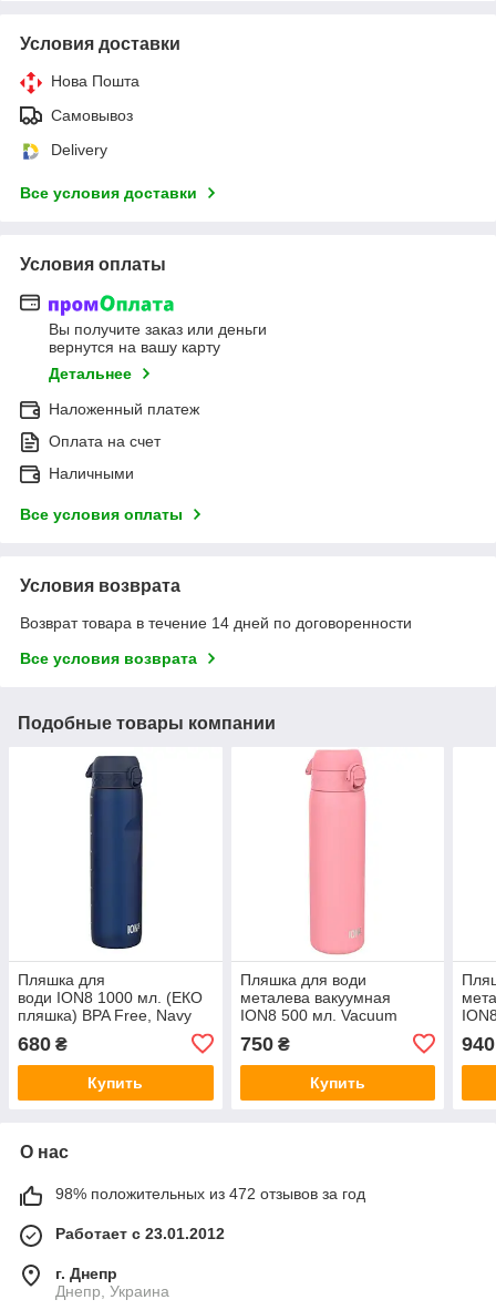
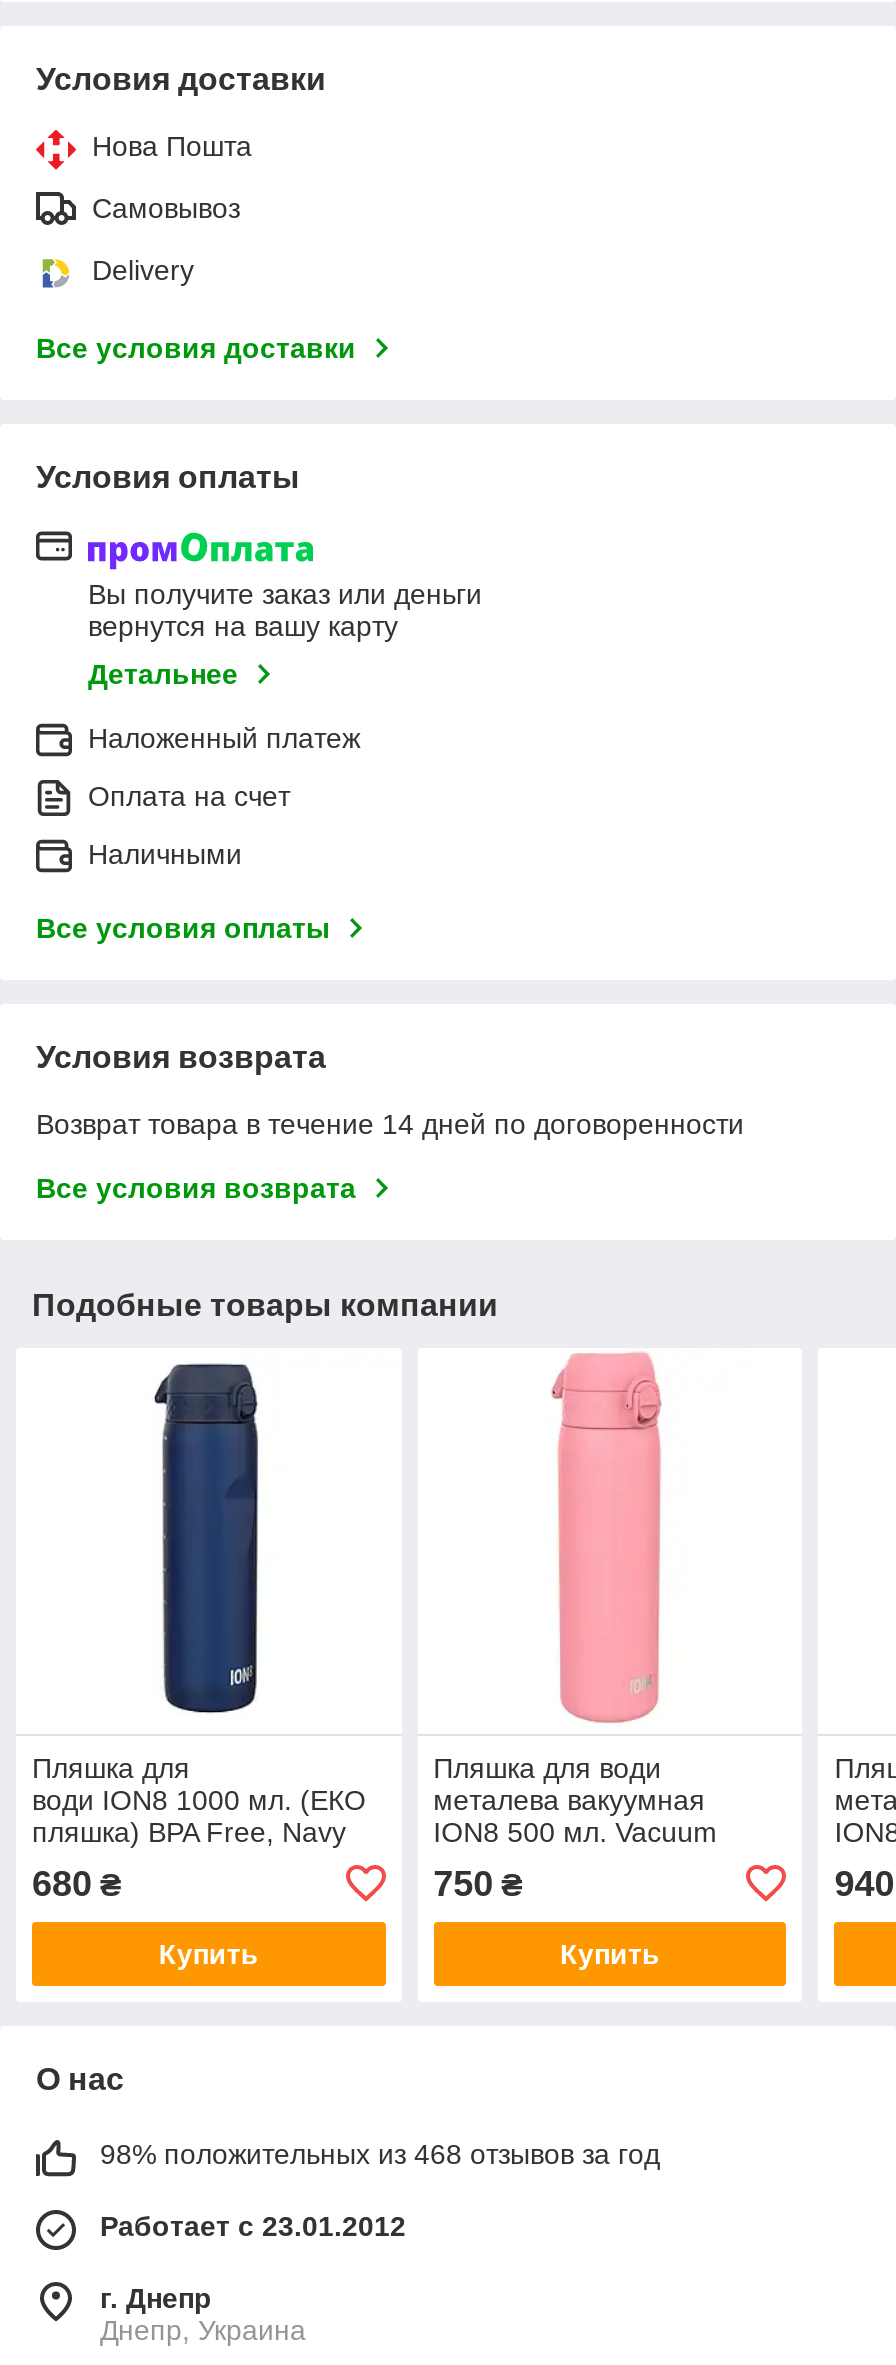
- 98% положительных из 472 отзывов за год
+ 98% положительных из 468 отзывов за год
